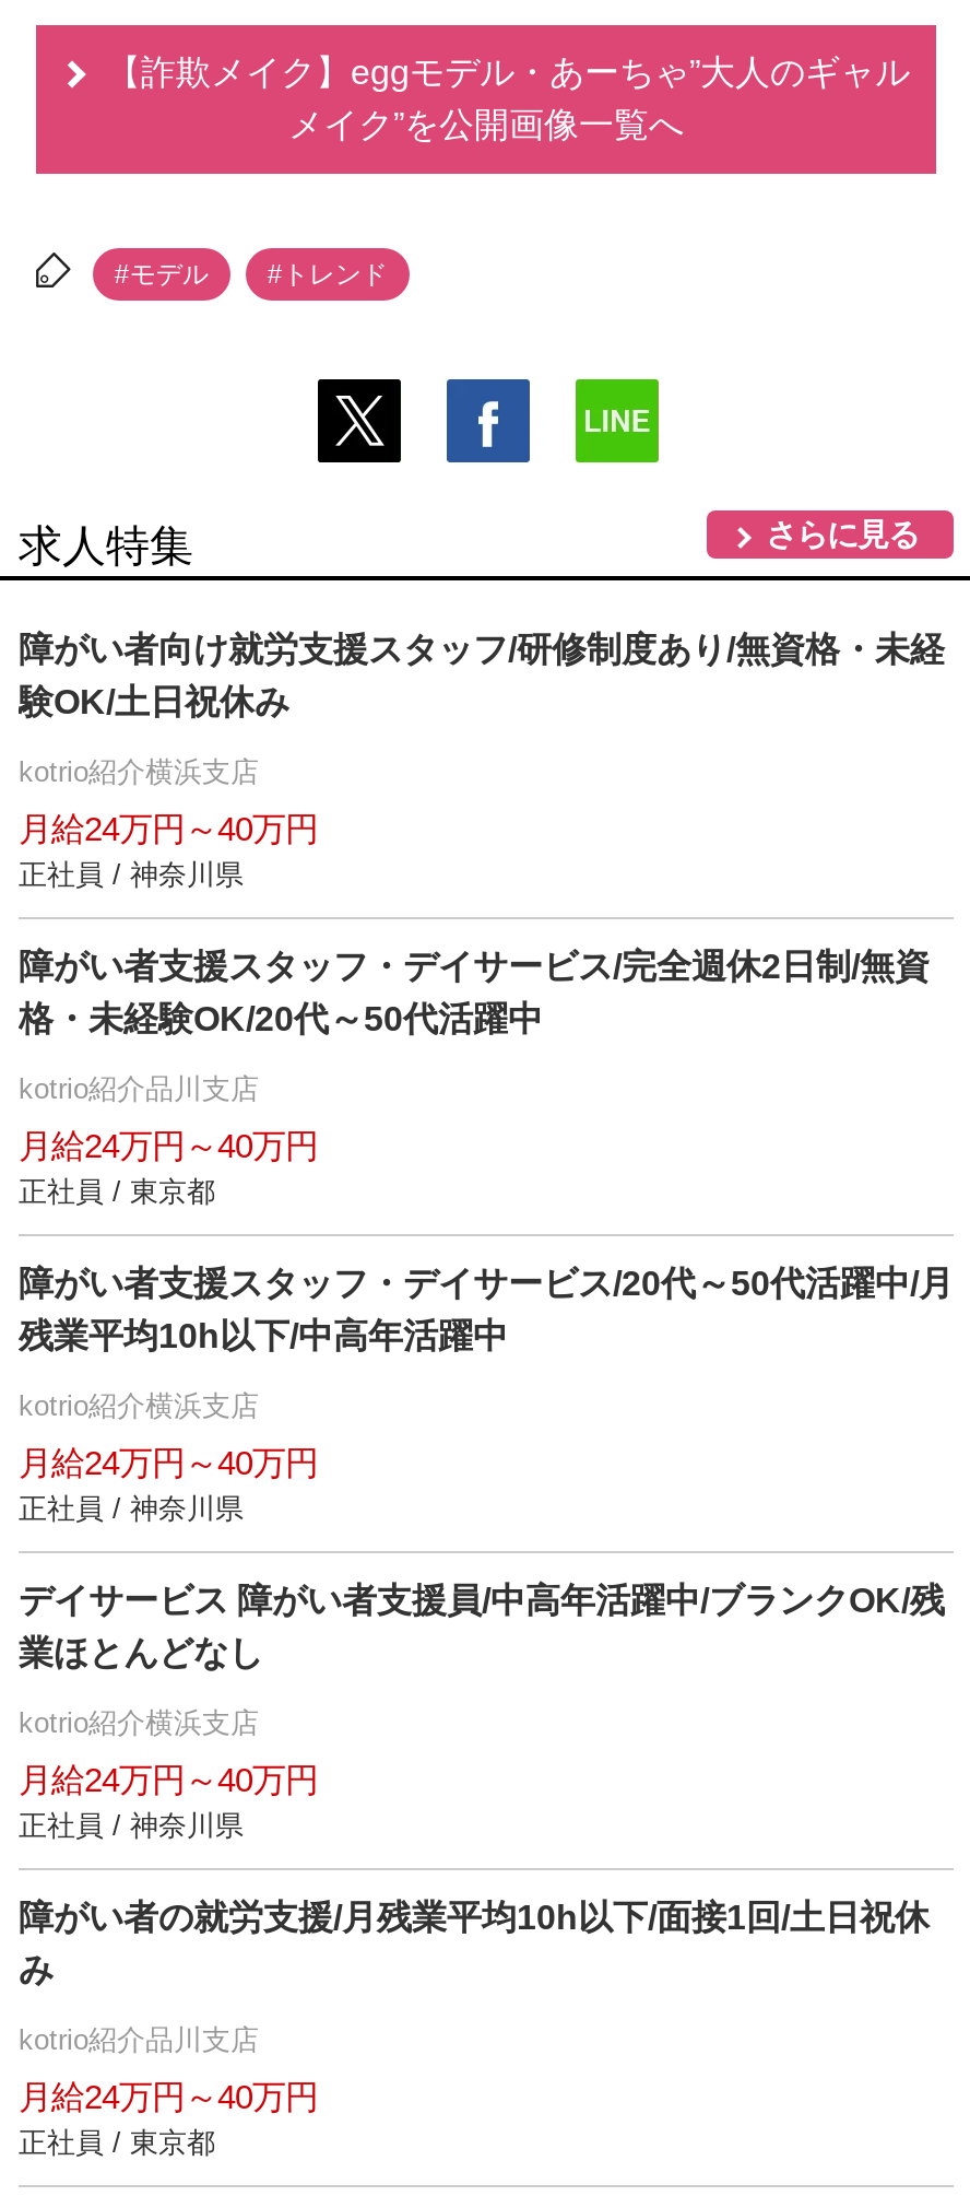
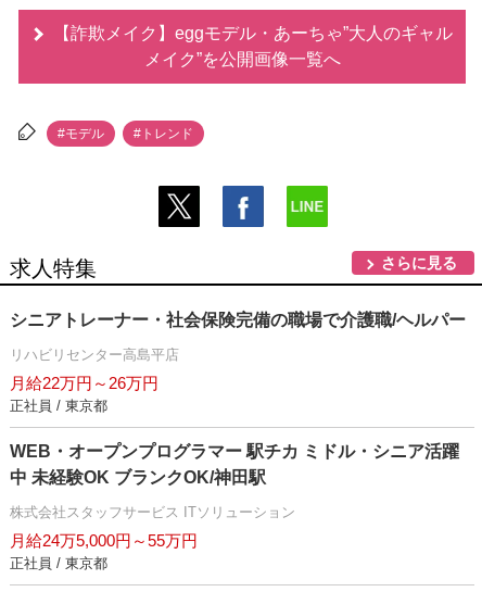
- 障がい者向け就労支援スタッフ/研修制度あり/無資格・未経
- 験OK/土日祝休み
- kotrio紹介横浜支店
- 月給24万円～40万円
- 正社員 / 神奈川県
- 障がい者支援スタッフ・デイサービス/完全週休2日制/無資
- 格・未経験OK/20代～50代活躍中
- kotrio紹介品川支店
- 月給24万円～40万円
+ シニアトレーナー・社会保険完備の職場で介護職/ヘルパー
+ リハビリセンター高島平店
+ 月給22万円～26万円

- 障がい者支援スタッフ・デイサービス/20代～50代活躍中/月
- 残業平均10h以下/中高年活躍中
- kotrio紹介横浜支店
- 月給24万円～40万円
- 正社員 / 神奈川県
- デイサービス 障がい者支援員/中高年活躍中/ブランクOK/残
- 業ほとんどなし
- kotrio紹介横浜支店
- 月給24万円～40万円
- 正社員 / 神奈川県
- 障がい者の就労支援/月残業平均10h以下/面接1回/土日祝休
- み
- kotrio紹介品川支店
- 月給24万円～40万円
+ WEB・オープンプログラマー 駅チカ ミドル・シニア活躍
+ 中 未経験OK ブランクOK/神田駅
+ 株式会社スタッフサービス ITソリューション
+ 月給24万5,000円～55万円
